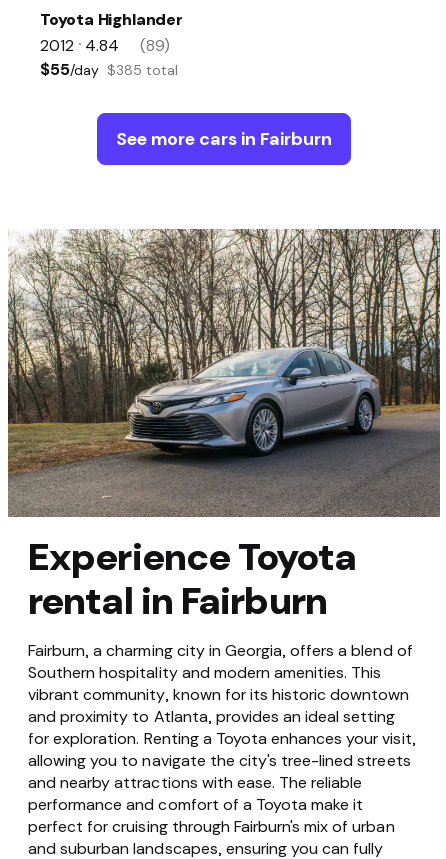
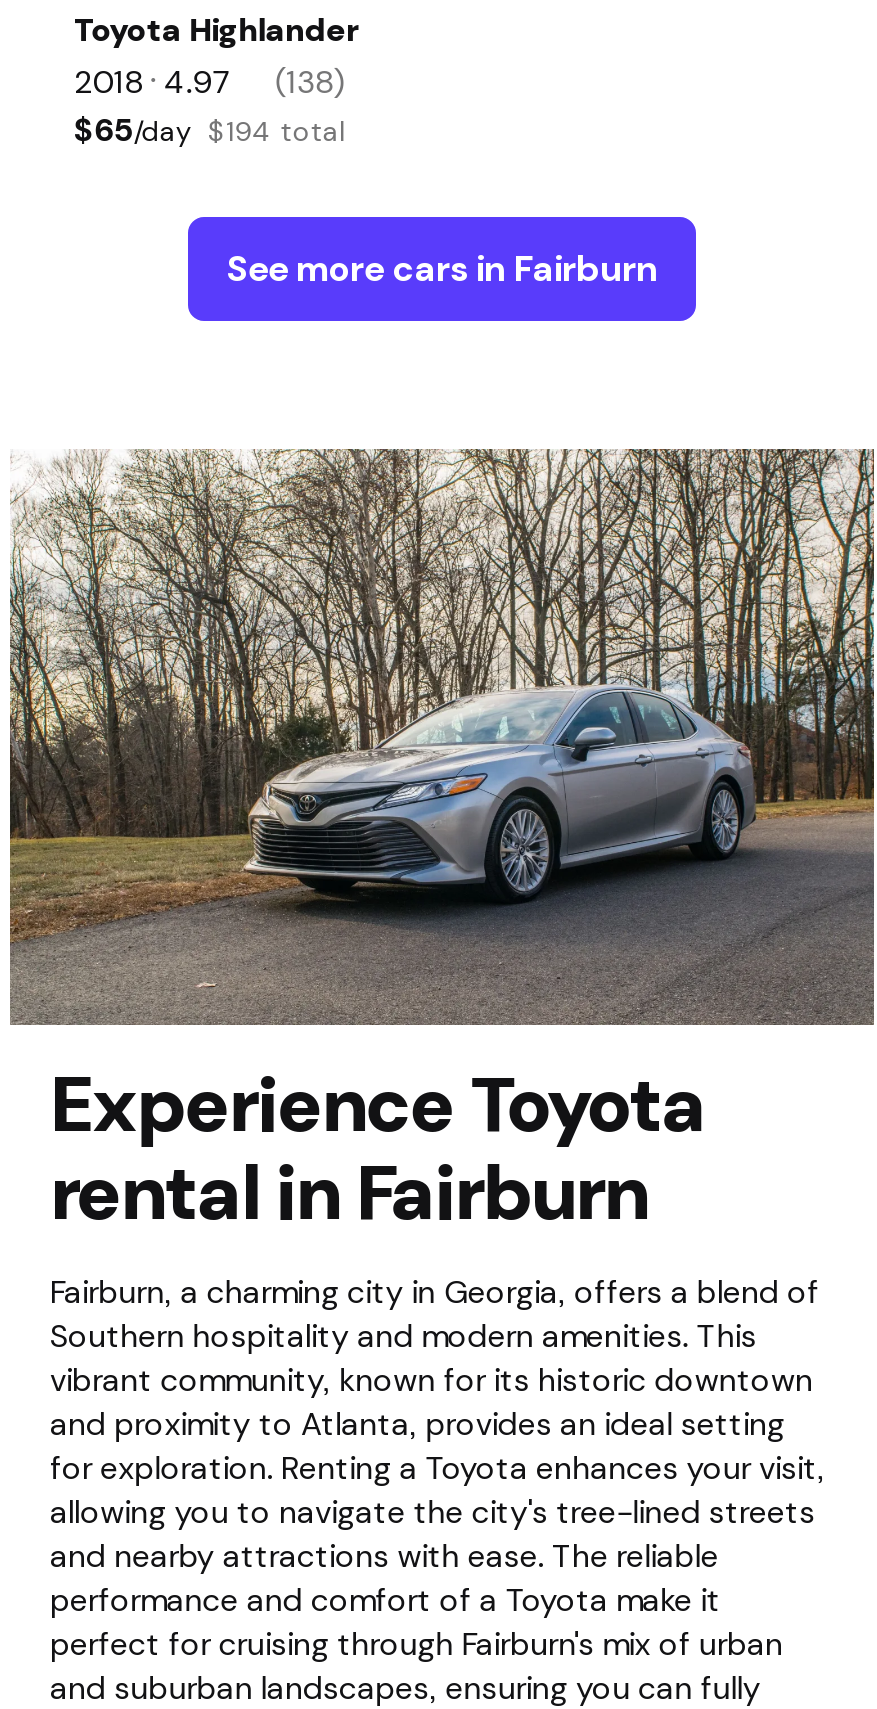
- 2012 • 4.84
+ 2018 • 4.97

- (89)
+ (138)

- $55/day $385 total
+ $65/day $194 total
